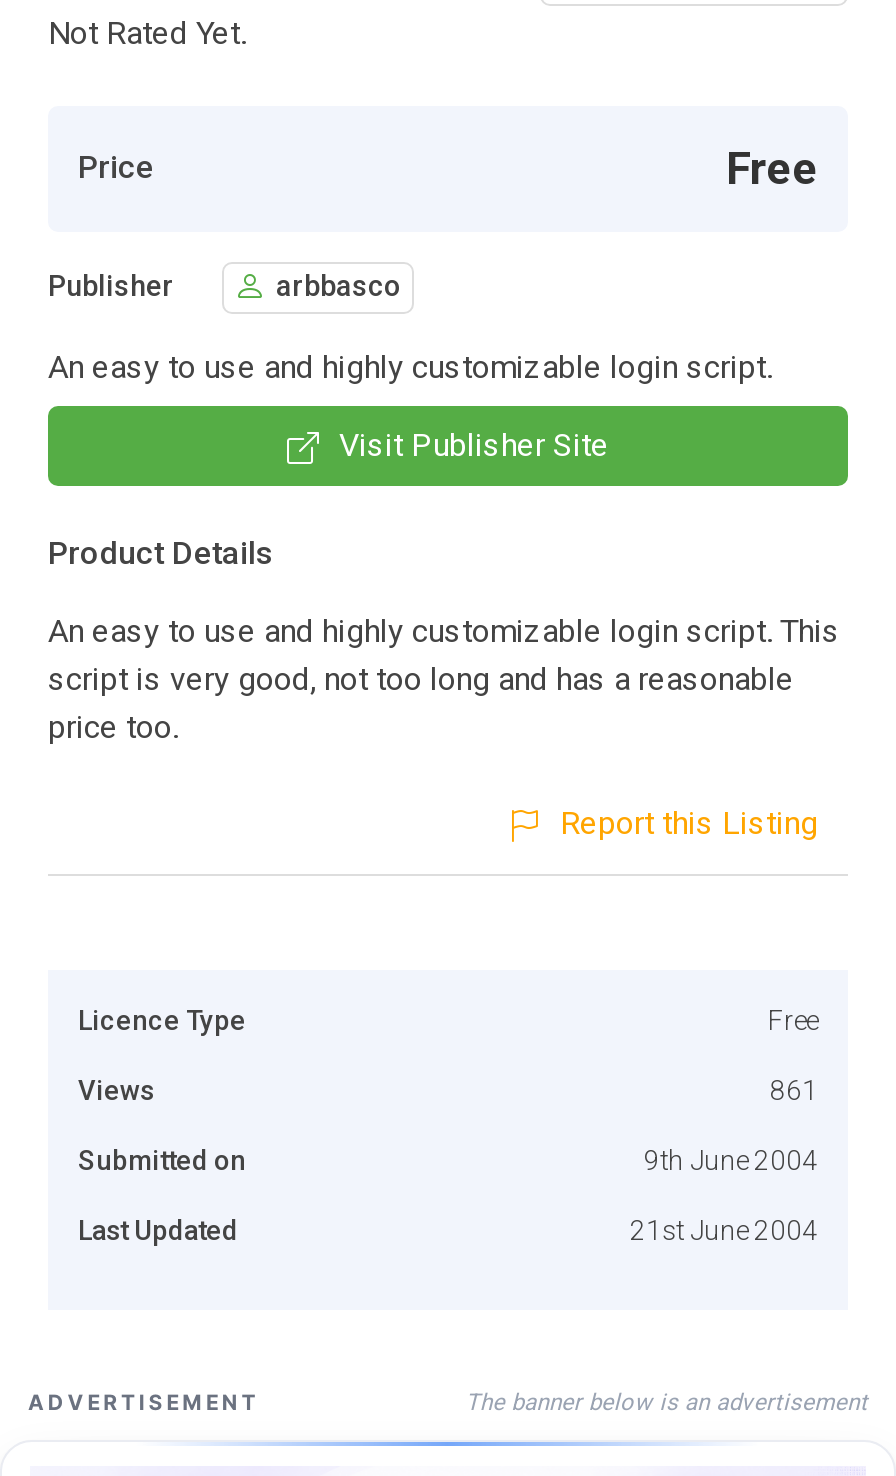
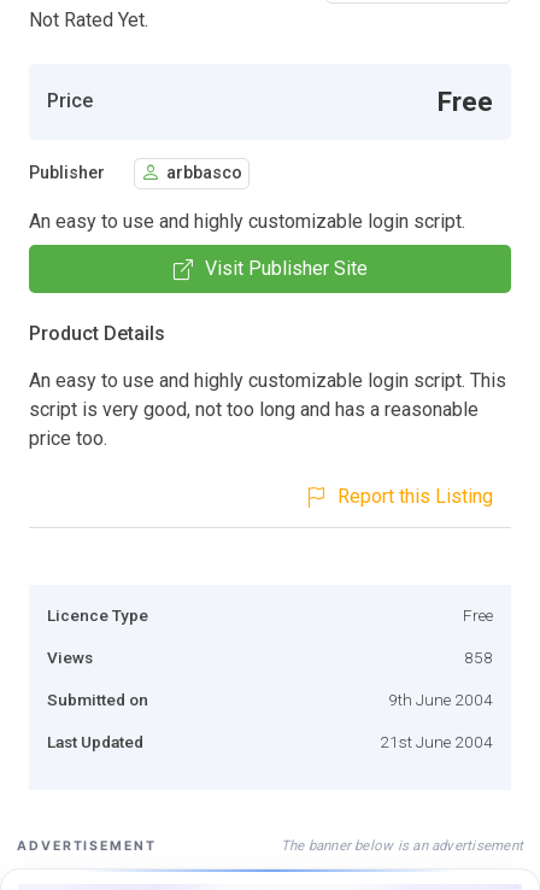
- 861
+ 858
